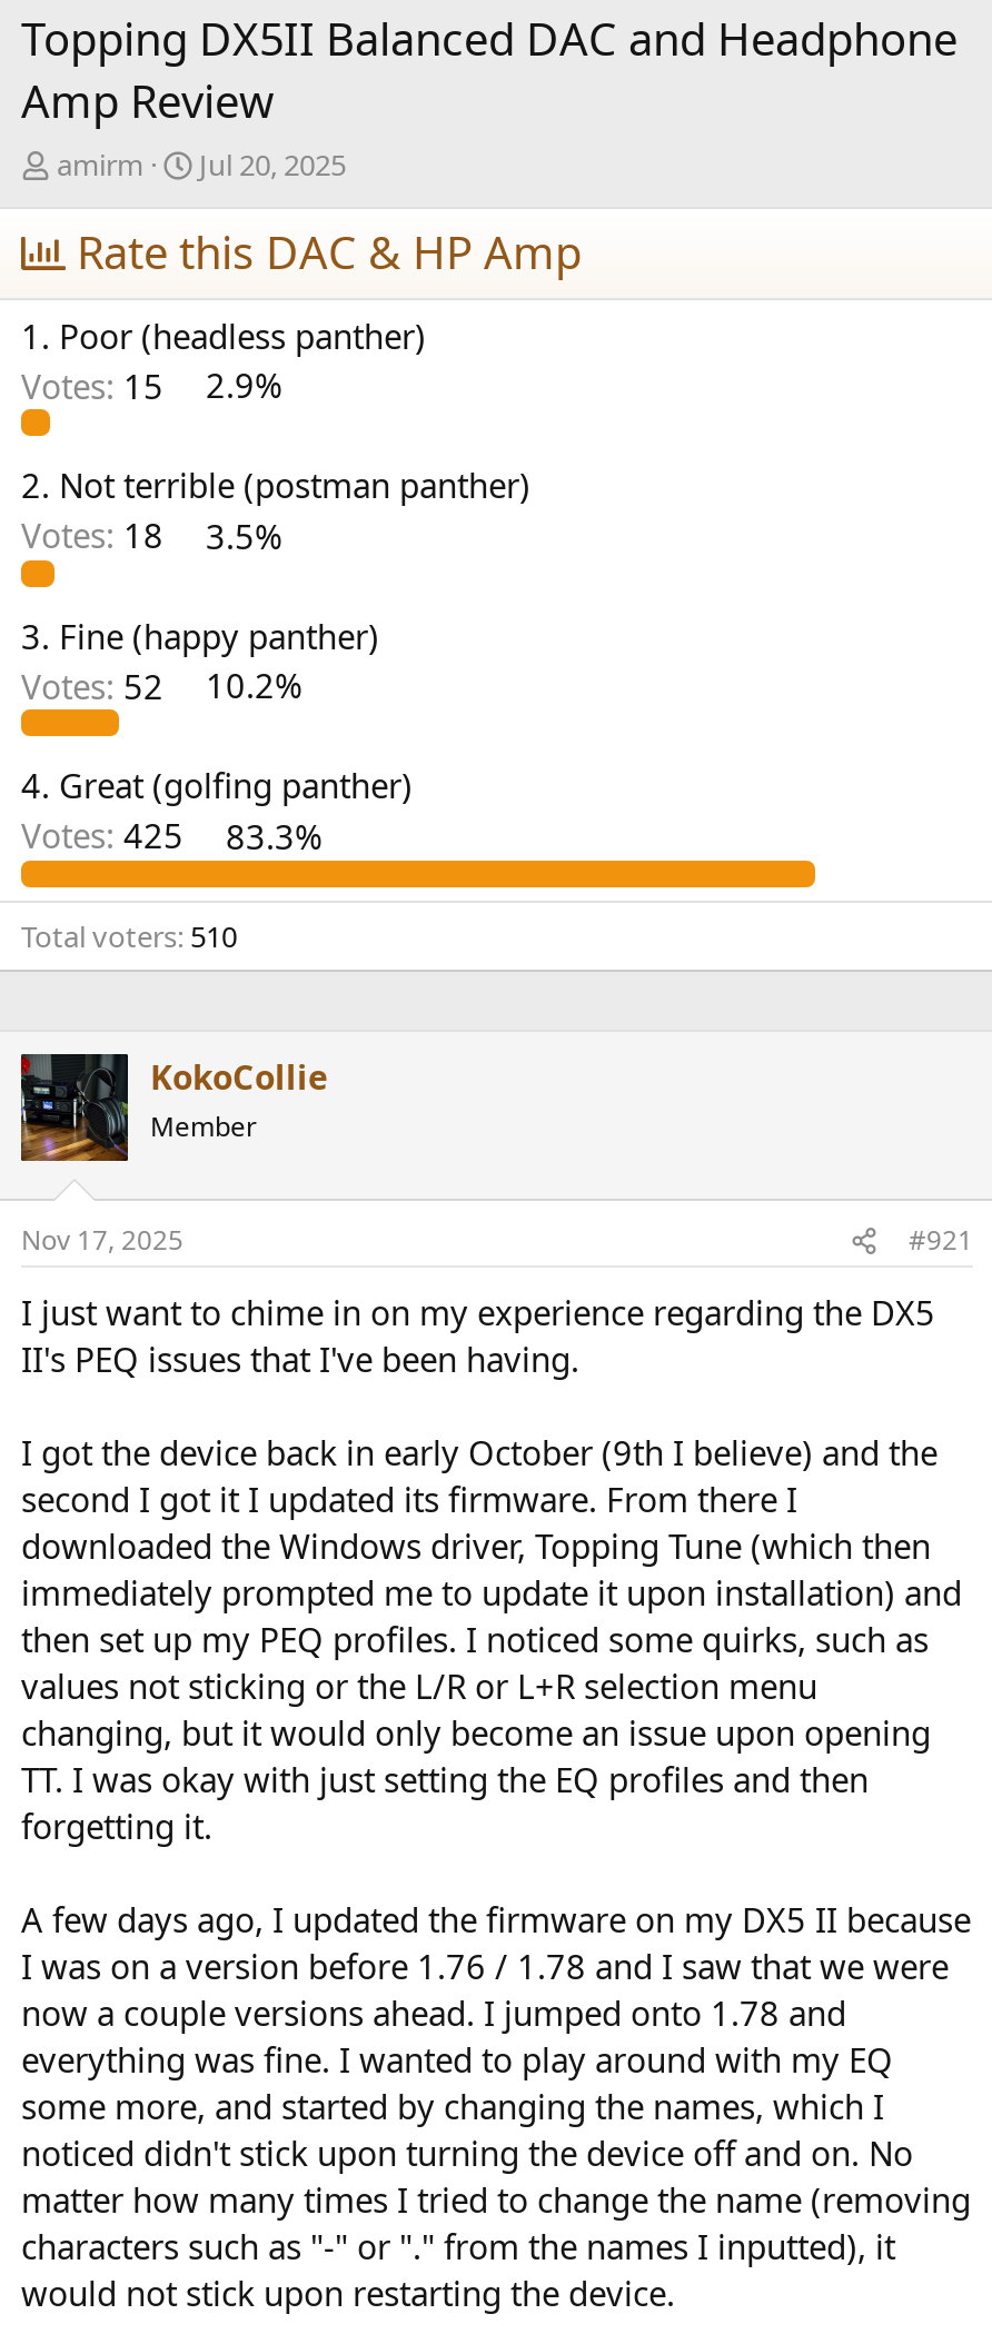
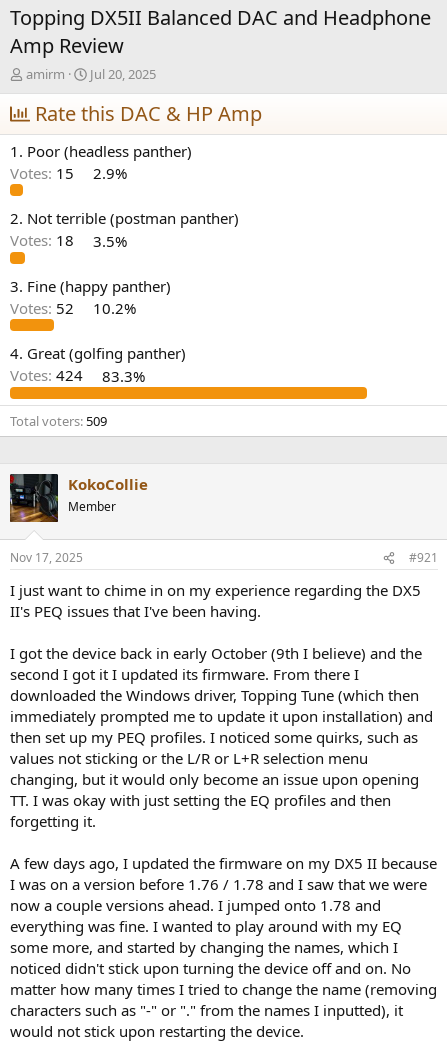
- Votes: 425 83.3%
+ Votes: 424 83.3%

- Total voters 510
+ Total voters 509
